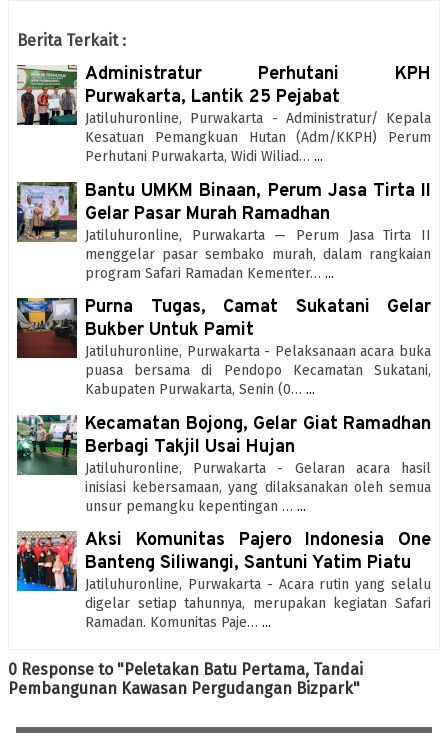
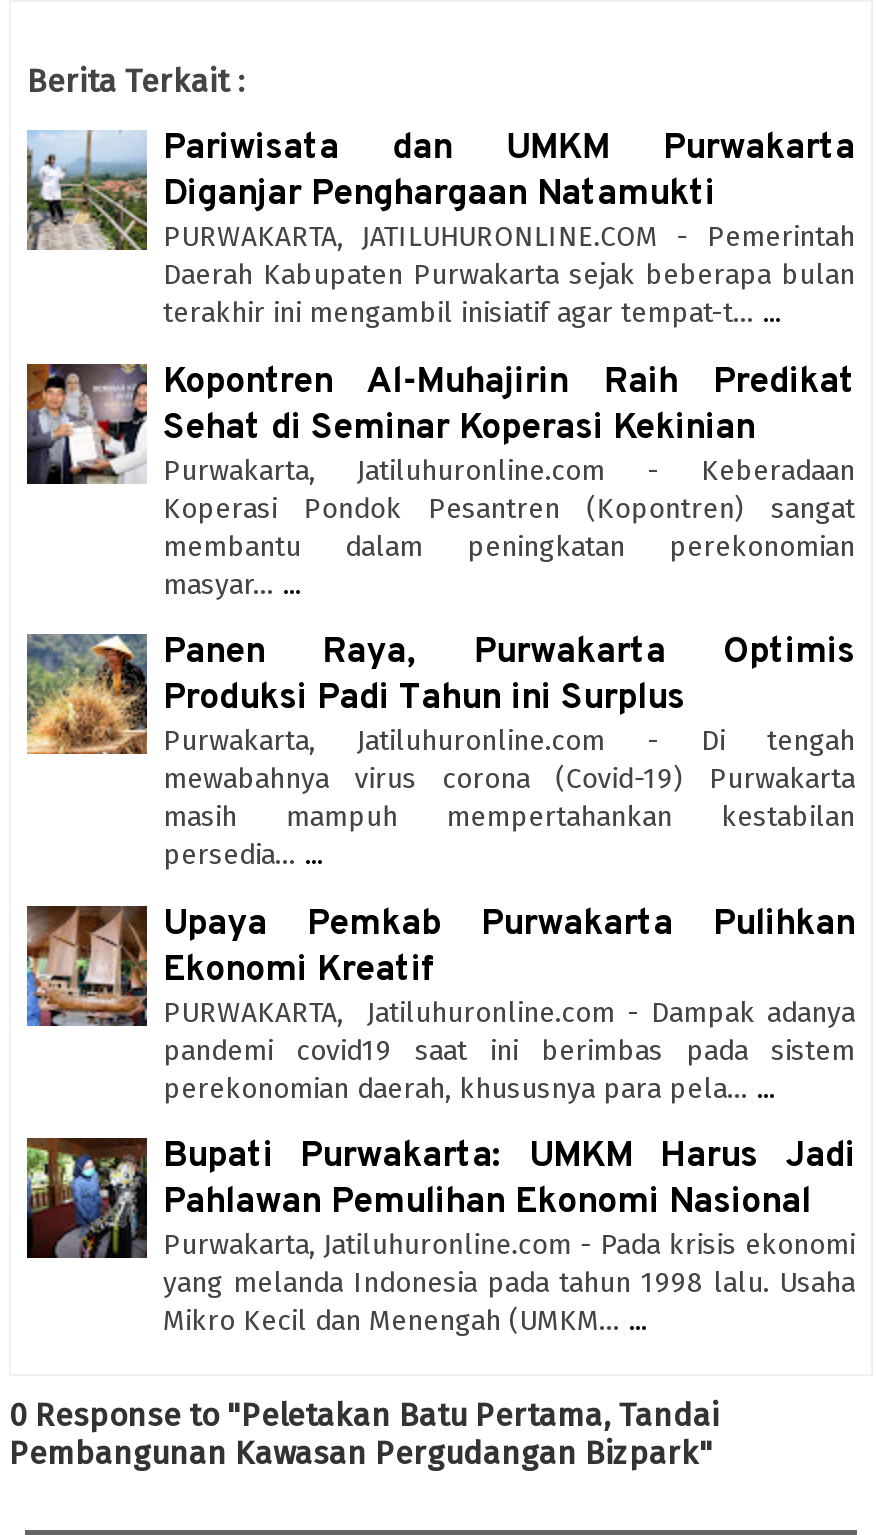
- [image]
- Administratur Perhutani KPH
- Purwakarta, Lantik 25 Pejabat
- Jatiluhuronline, Purwakarta - Administratur/ Kepala
- Kesatuan Pemangkuan Hutan (Adm/KKPH) Perum
- Perhutani Purwakarta, Widi Wiliad… ...
+ [image]
+ Pariwisata dan UMKM Purwakarta
+ Diganjar Penghargaan Natamukti
+ PURWAKARTA, JATILUHURONLINE.COM - Pemerintah
+ Daerah Kabupaten Purwakarta sejak beberapa bulan
+ terakhir ini mengambil inisiatif agar tempat-t… ...

- [image]
- Bantu UMKM Binaan, Perum Jasa Tirta II
- Gelar Pasar Murah Ramadhan
- Jatiluhuronline, Purwakarta — Perum Jasa Tirta II
- menggelar pasar sembako murah, dalam rangkaian
- program Safari Ramadan Kementer… ...
+ [image]
+ Kopontren Al-Muhajirin Raih Predikat
+ Sehat di Seminar Koperasi Kekinian
+ Purwakarta, Jatiluhuronline.com - Keberadaan
+ Koperasi Pondok Pesantren (Kopontren) sangat
+ membantu dalam peningkatan perekonomian
+ masyar… ...

- [image]
- Purna Tugas, Camat Sukatani Gelar
- Bukber Untuk Pamit
- Jatiluhuronline, Purwakarta - Pelaksanaan acara buka
- puasa bersama di Pendopo Kecamatan Sukatani,
- Kabupaten Purwakarta, Senin (0… ...
+ [image]
+ Panen Raya, Purwakarta Optimis
+ Produksi Padi Tahun ini Surplus
+ Purwakarta, Jatiluhuronline.com - Di tengah
+ mewabahnya virus corona (Covid-19) Purwakarta
+ masih mampuh mempertahankan kestabilan
+ persedia… ...

- [image]
- Kecamatan Bojong, Gelar Giat Ramadhan
- Berbagi Takjil Usai Hujan
- Jatiluhuronline, Purwakarta - Gelaran acara hasil
- inisiasi kebersamaan, yang dilaksanakan oleh semua
- unsur pemangku kepentingan … ...
+ [image]
+ Upaya Pemkab Purwakarta Pulihkan
+ Ekonomi Kreatif
+ PURWAKARTA, Jatiluhuronline.com - Dampak adanya
+ pandemi covid19 saat ini berimbas pada sistem
+ perekonomian daerah, khususnya para pela… ...

- [image]
- Aksi Komunitas Pajero Indonesia One
- Banteng Siliwangi, Santuni Yatim Piatu
- Jatiluhuronline, Purwakarta - Acara rutin yang selalu
- digelar setiap tahunnya, merupakan kegiatan Safari
- Ramadan. Komunitas Paje… ...
+ [image]
+ Bupati Purwakarta: UMKM Harus Jadi
+ Pahlawan Pemulihan Ekonomi Nasional
+ Purwakarta, Jatiluhuronline.com - Pada krisis ekonomi
+ yang melanda Indonesia pada tahun 1998 lalu. Usaha
+ Mikro Kecil dan Menengah (UMKM… ...
